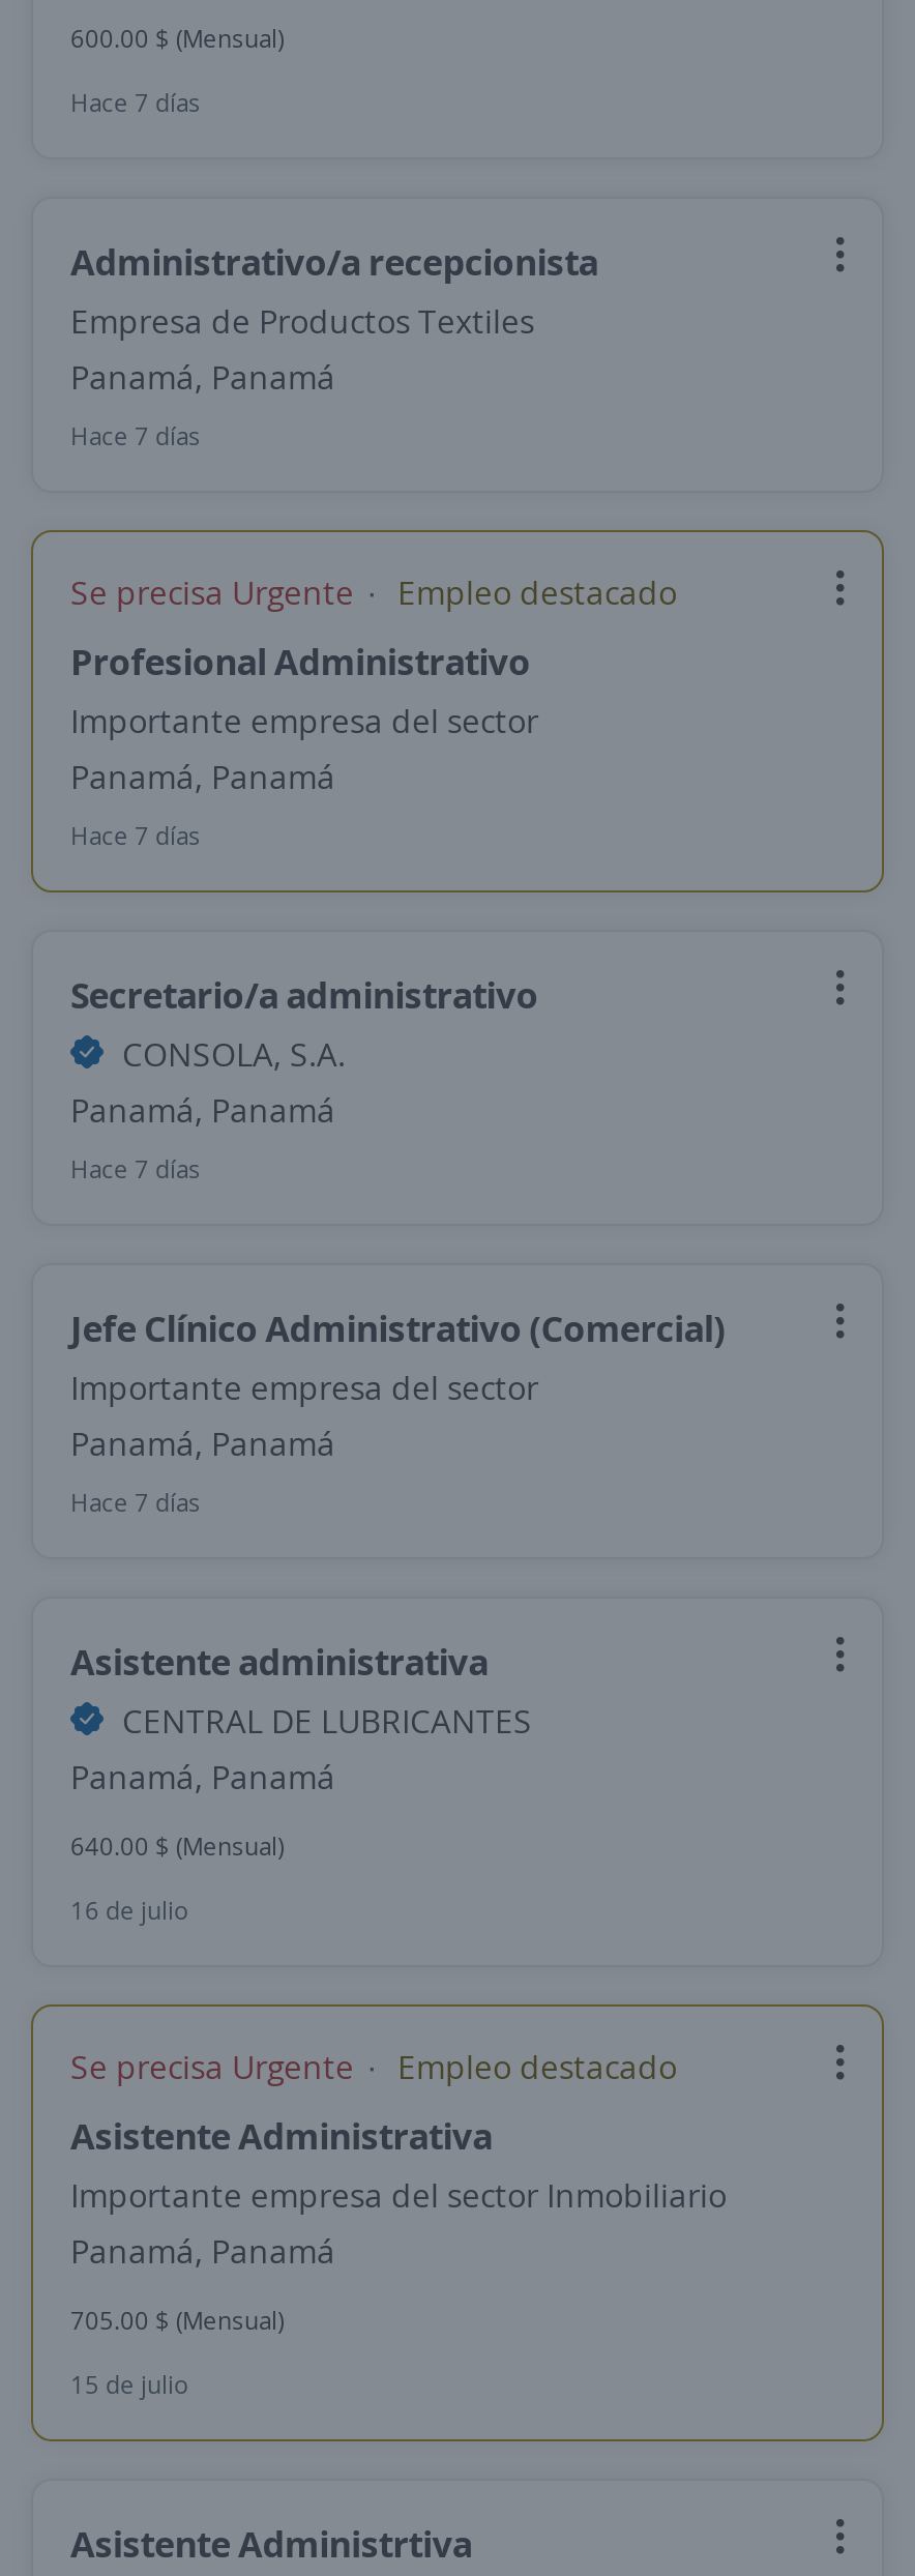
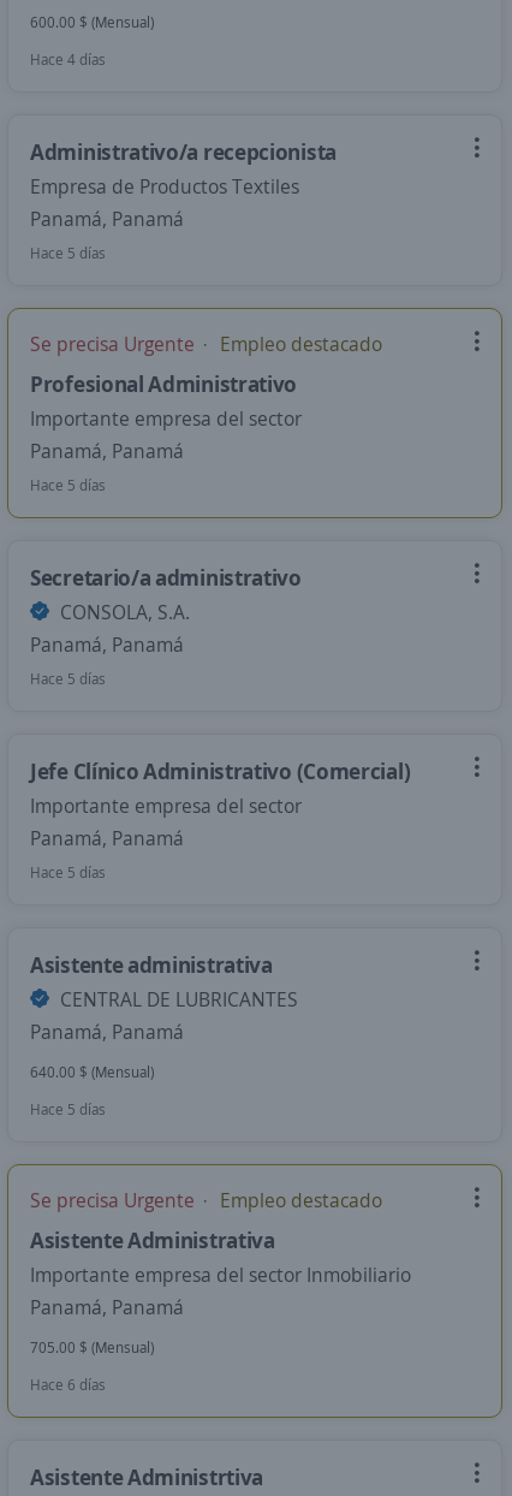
- Hace 7 días
+ Hace 4 días

- Hace 7 días
+ Hace 5 días

- Hace 7 días
+ Hace 5 días

- Hace 7 días
+ Hace 5 días

- Hace 7 días
+ Hace 5 días

- 16 de julio
+ Hace 5 días

- 15 de julio
+ Hace 6 días
